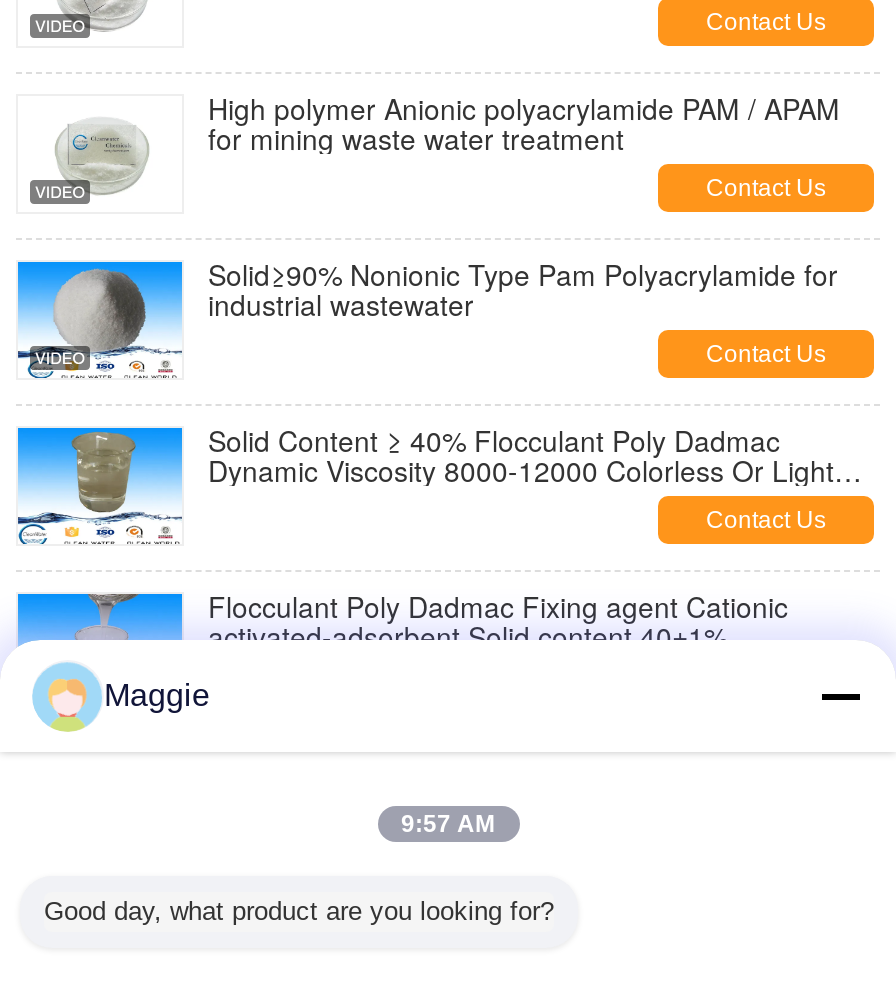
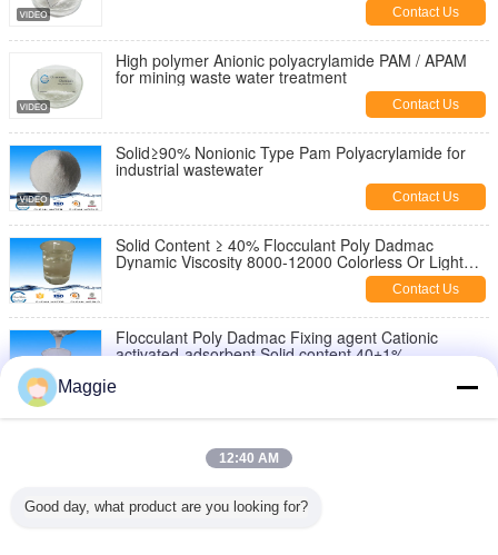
- 9:57 AM
+ 12:40 AM
